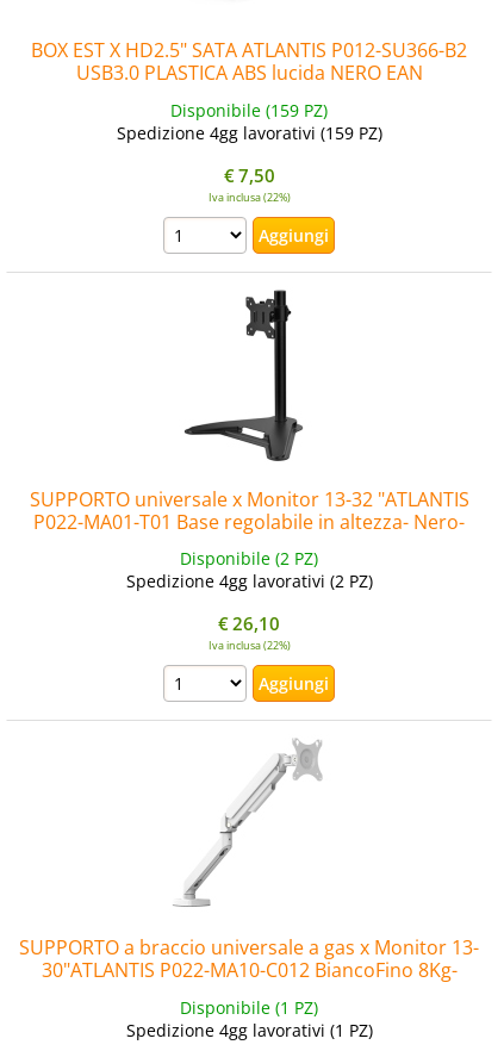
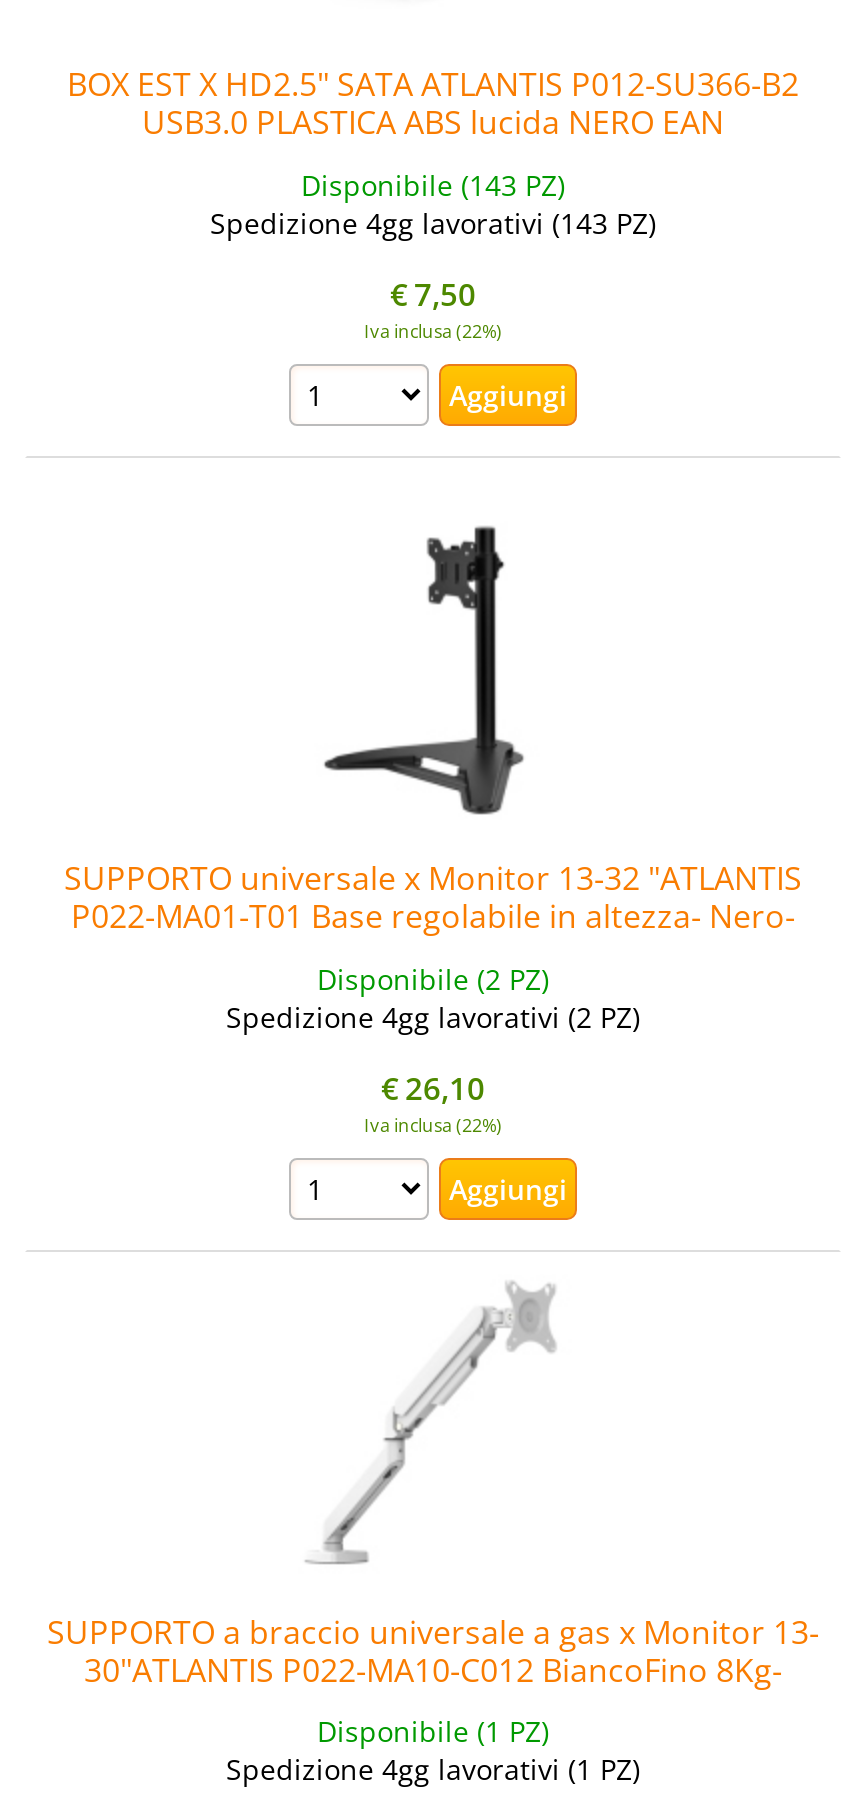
- Disponibile (159 PZ)
+ Disponibile (143 PZ)

- Spedizione 4gg lavorativi (159 PZ)
+ Spedizione 4gg lavorativi (143 PZ)
